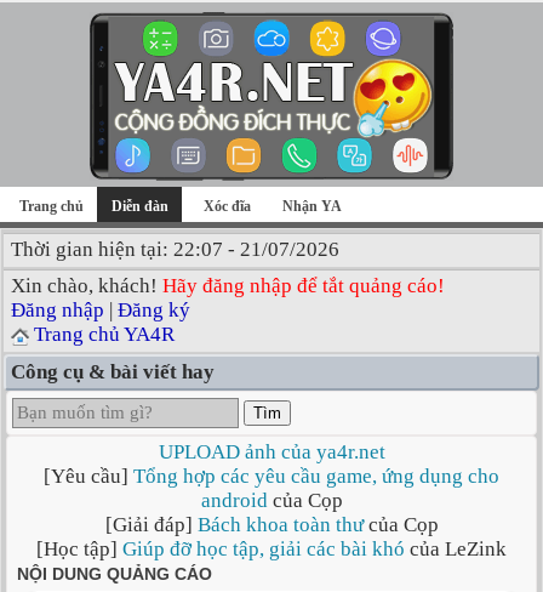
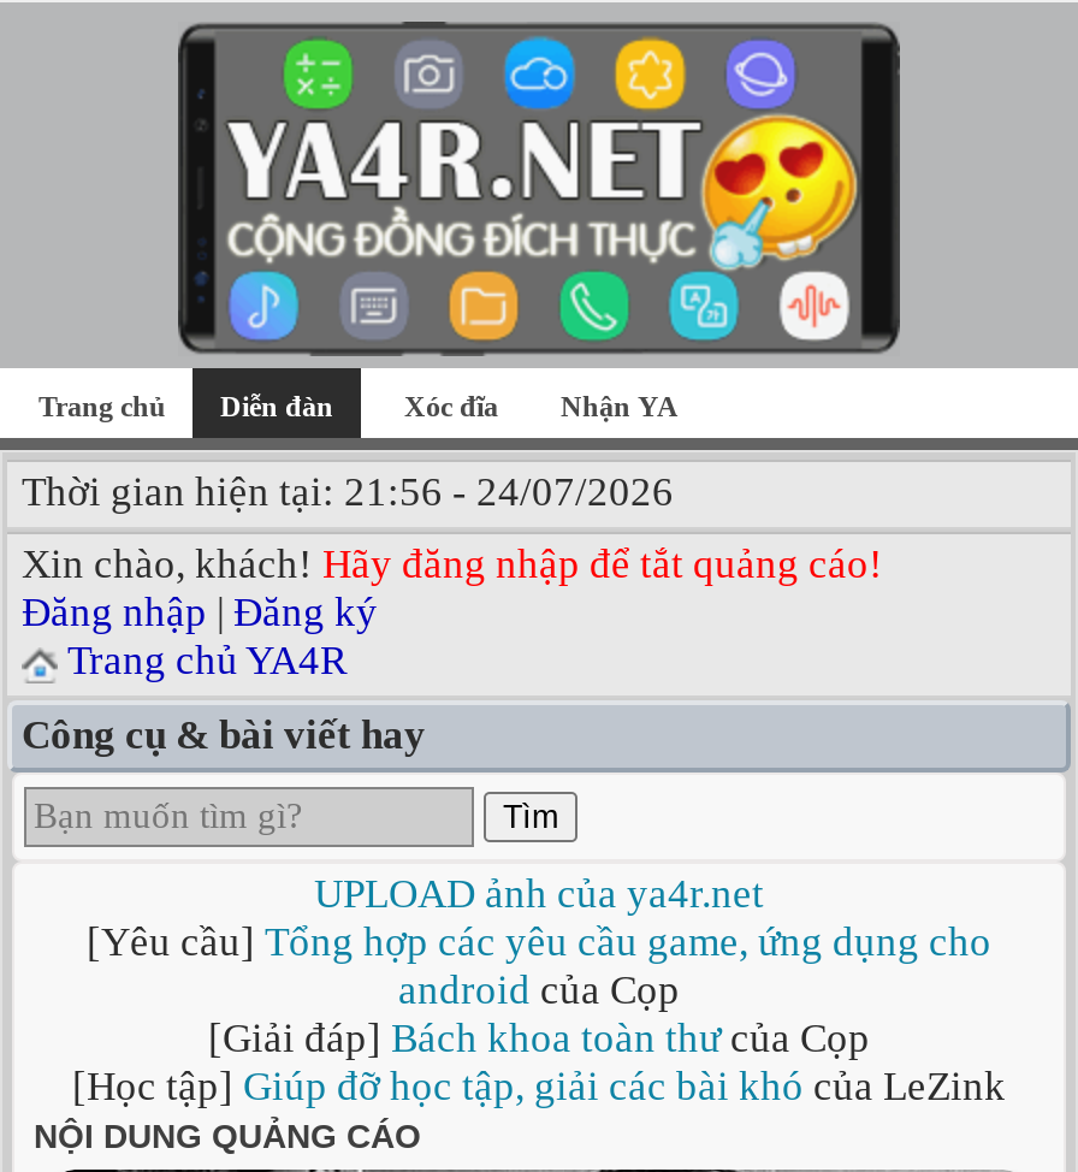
- Thời gian hiện tại: 22:07 - 21/07/2026
+ Thời gian hiện tại: 21:56 - 24/07/2026
